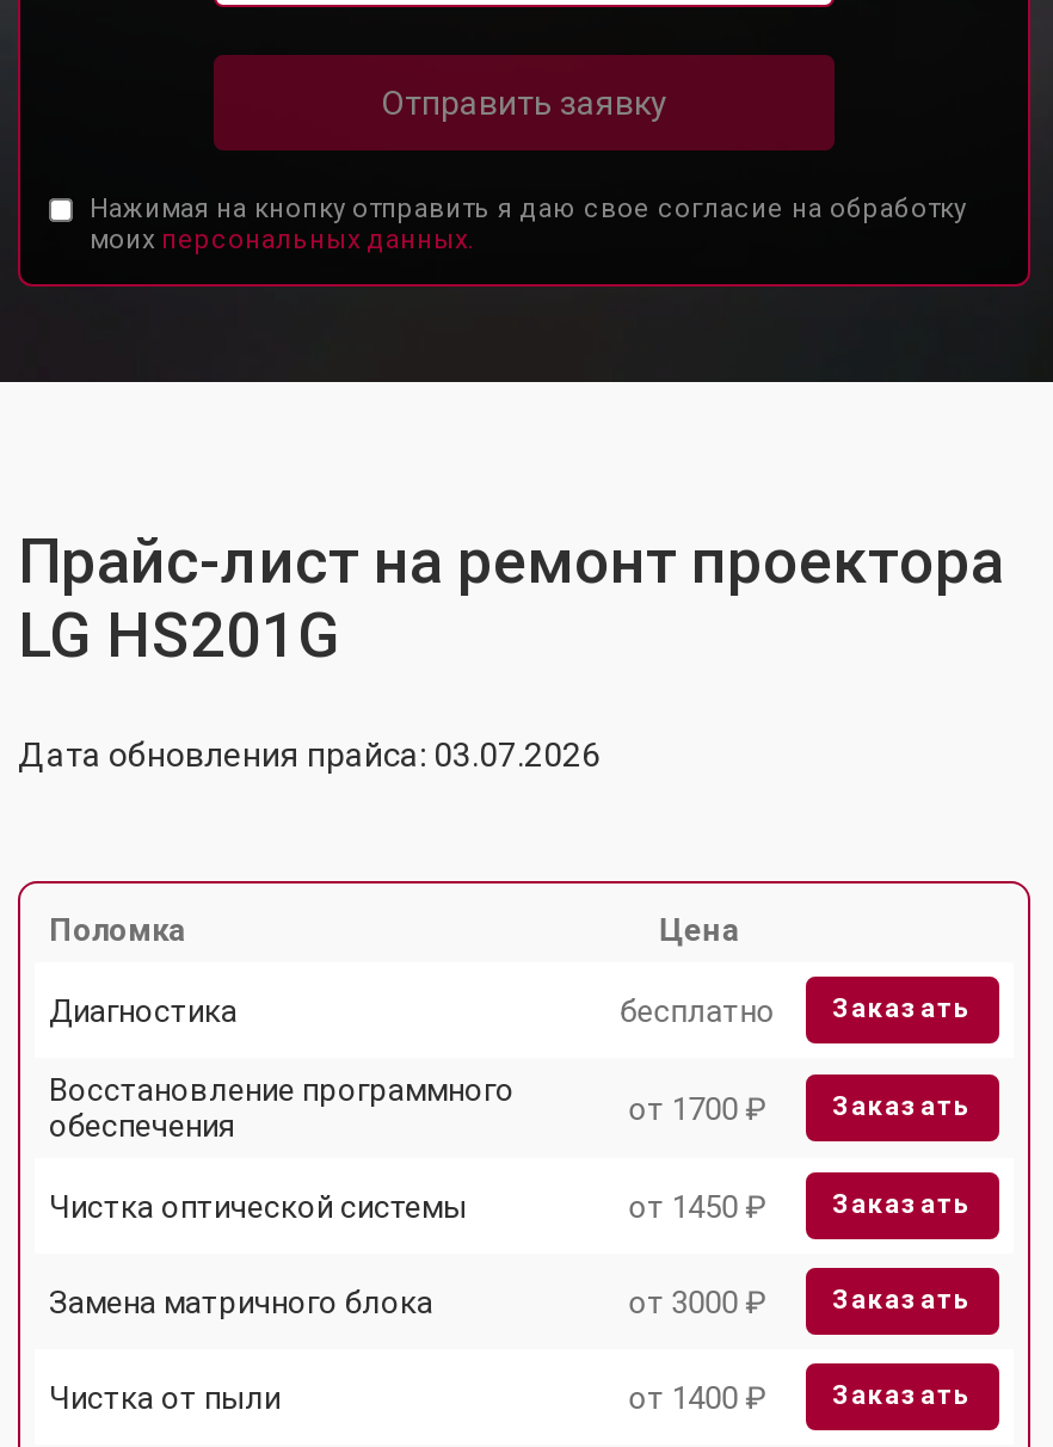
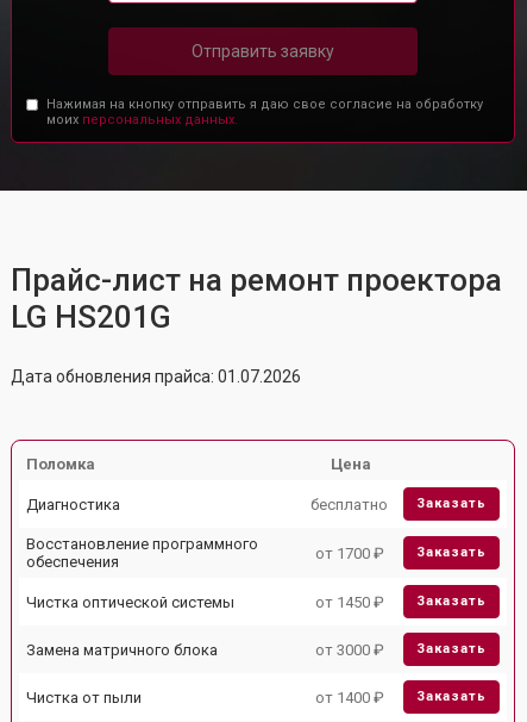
- Дата обновления прайса: 03.07.2026
+ Дата обновления прайса: 01.07.2026
